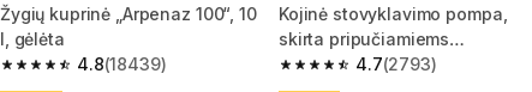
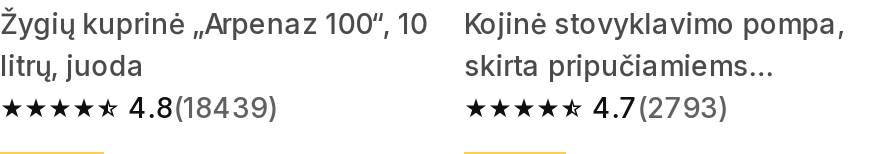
- l, gėlėta
+ litrų, juoda
